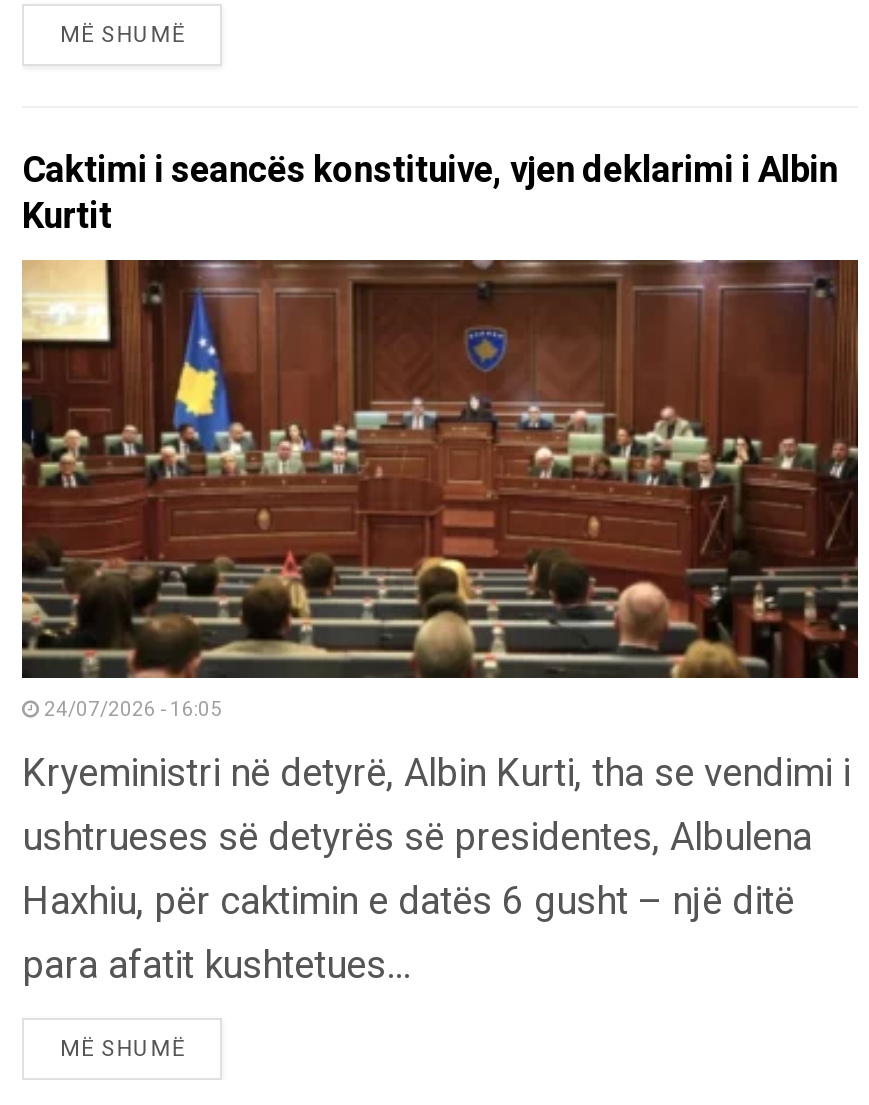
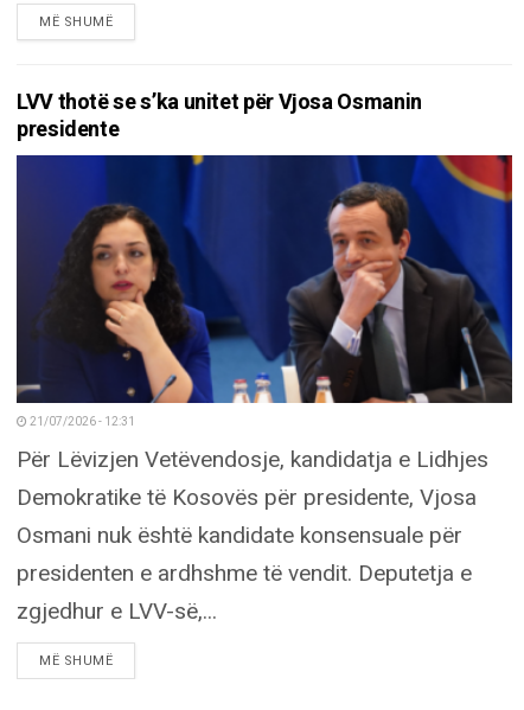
- Caktimi i seancës konstituive, vjen deklarimi i Albin
- Kurtit
+ LVV thotë se s’ka unitet për Vjosa Osmanin
+ presidente

- [image]
- 24/07/2026 - 16:05
- Kryeministri në detyrë, Albin Kurti, tha se vendimi i
- ushtrueses së detyrës së presidentes, Albulena
- Haxhiu, për caktimin e datës 6 gusht – një ditë
- para afatit kushtetues...
+ [image]
+ 21/07/2026 - 12:31
+ Për Lëvizjen Vetëvendosje, kandidatja e Lidhjes
+ Demokratike të Kosovës për presidente, Vjosa
+ Osmani nuk është kandidate konsensuale për
+ presidenten e ardhshme të vendit. Deputetja e
+ zgjedhur e LVV-së,...
